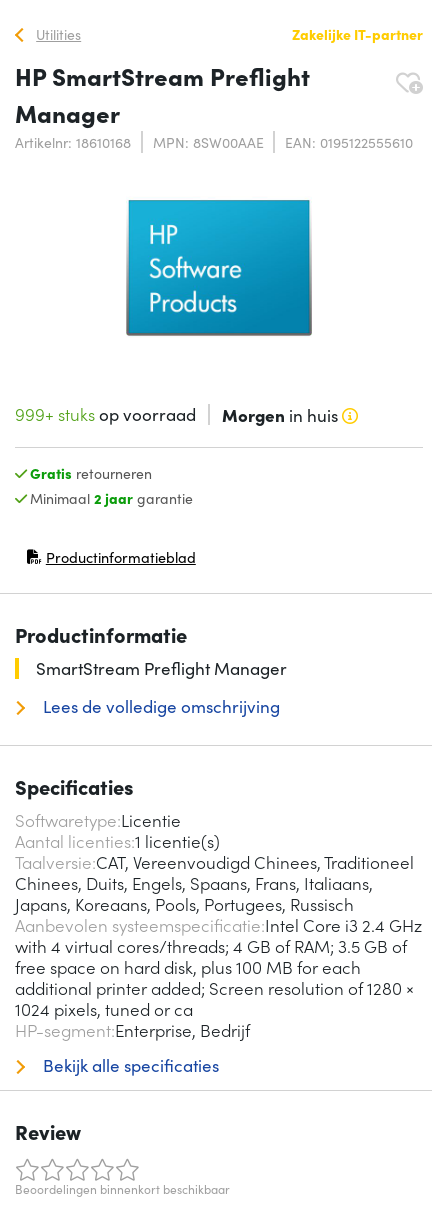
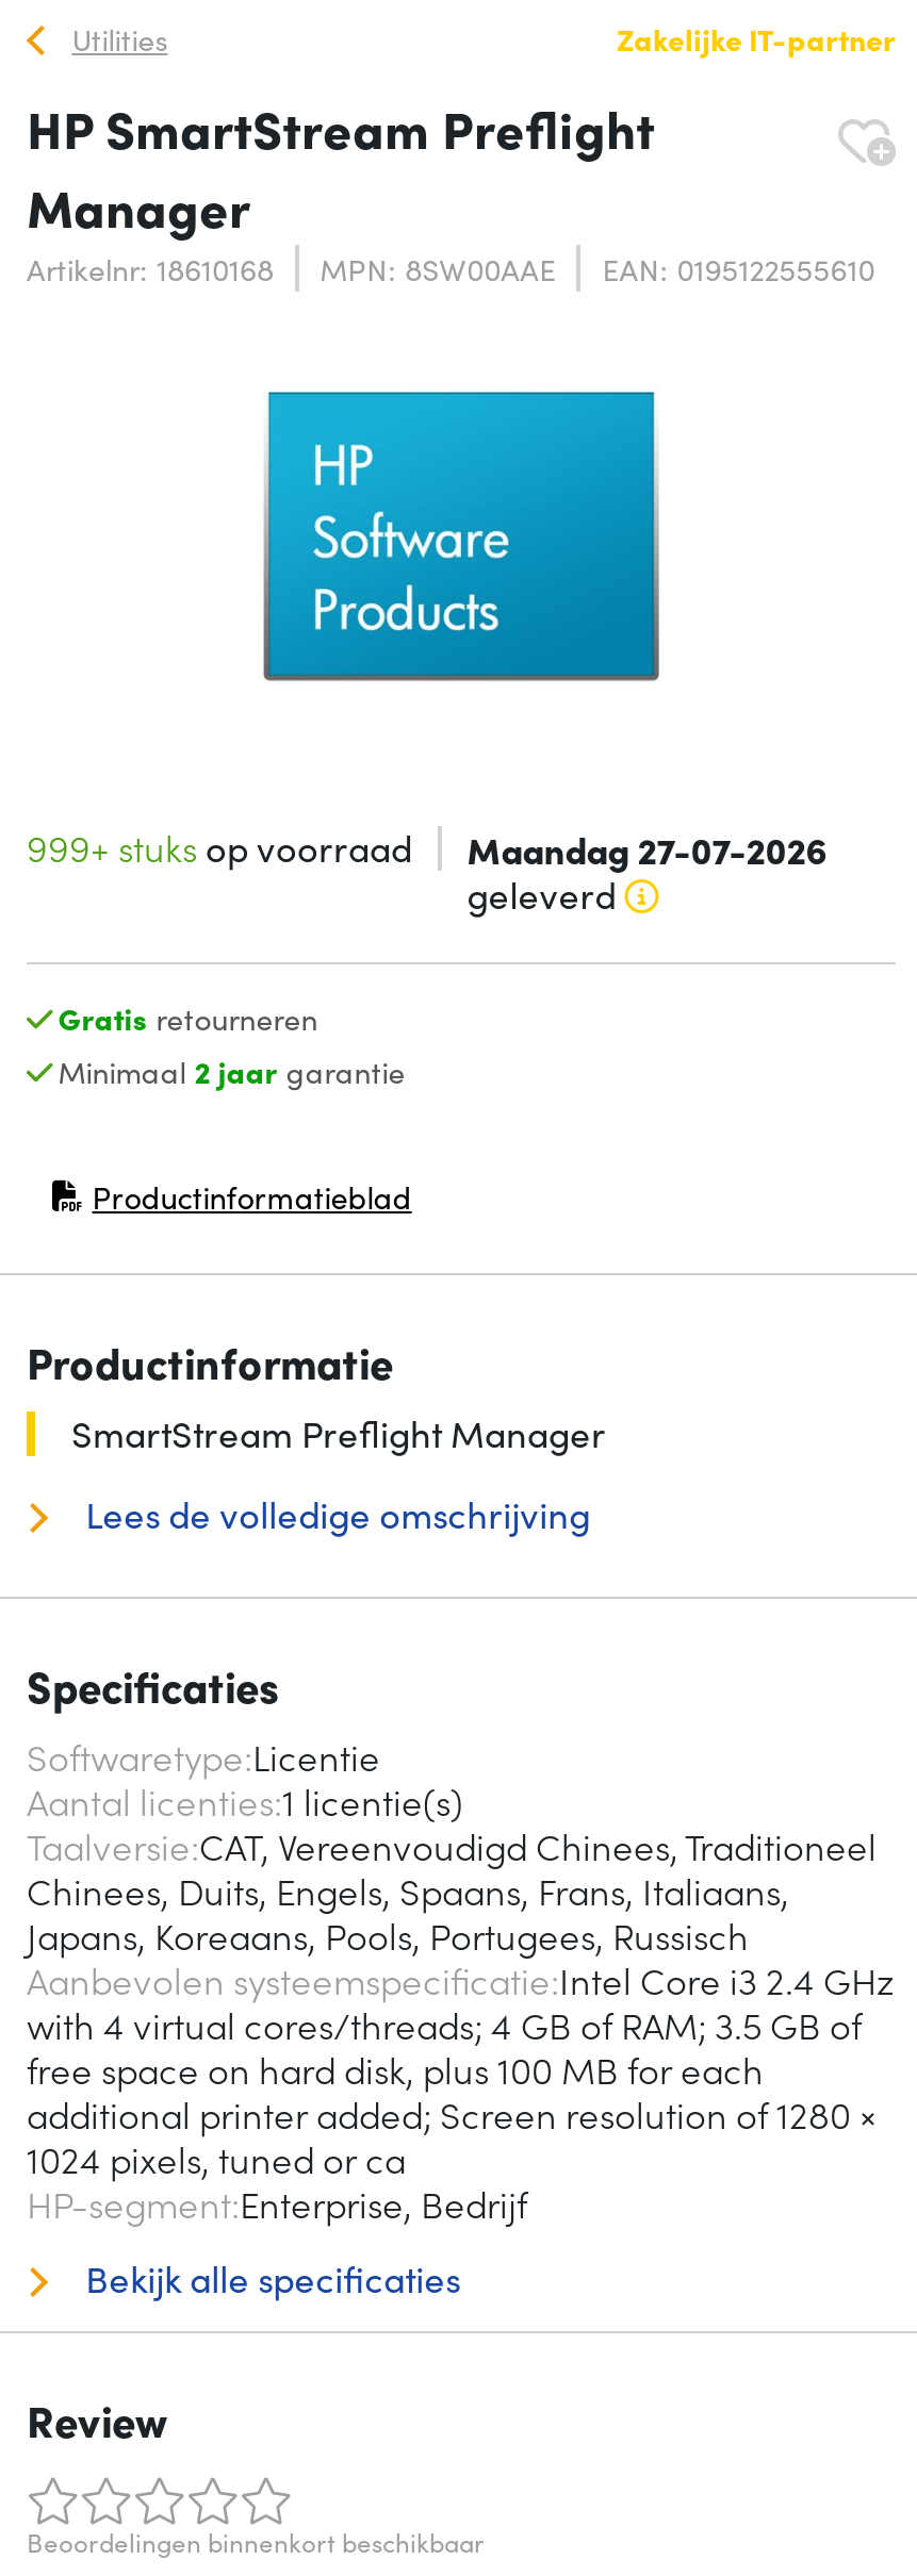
- Morgen in huis
+ Maandag 27-07-2026
+ geleverd
